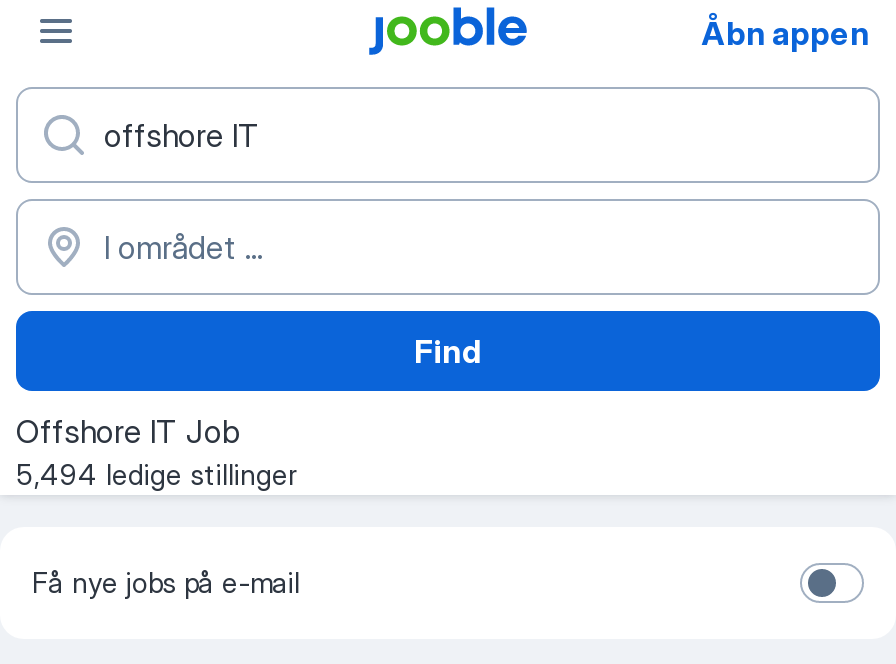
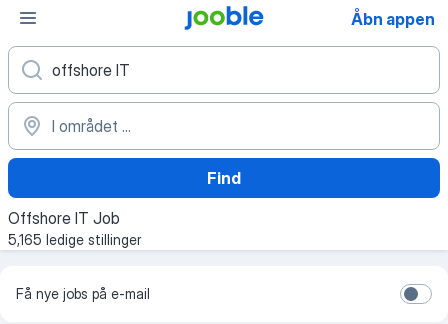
- 5,494 ledige stillinger
+ 5,165 ledige stillinger
